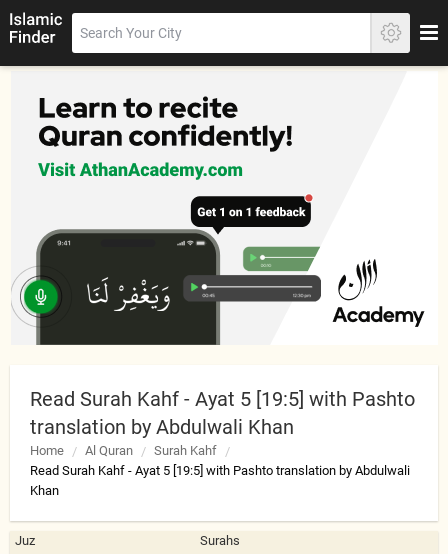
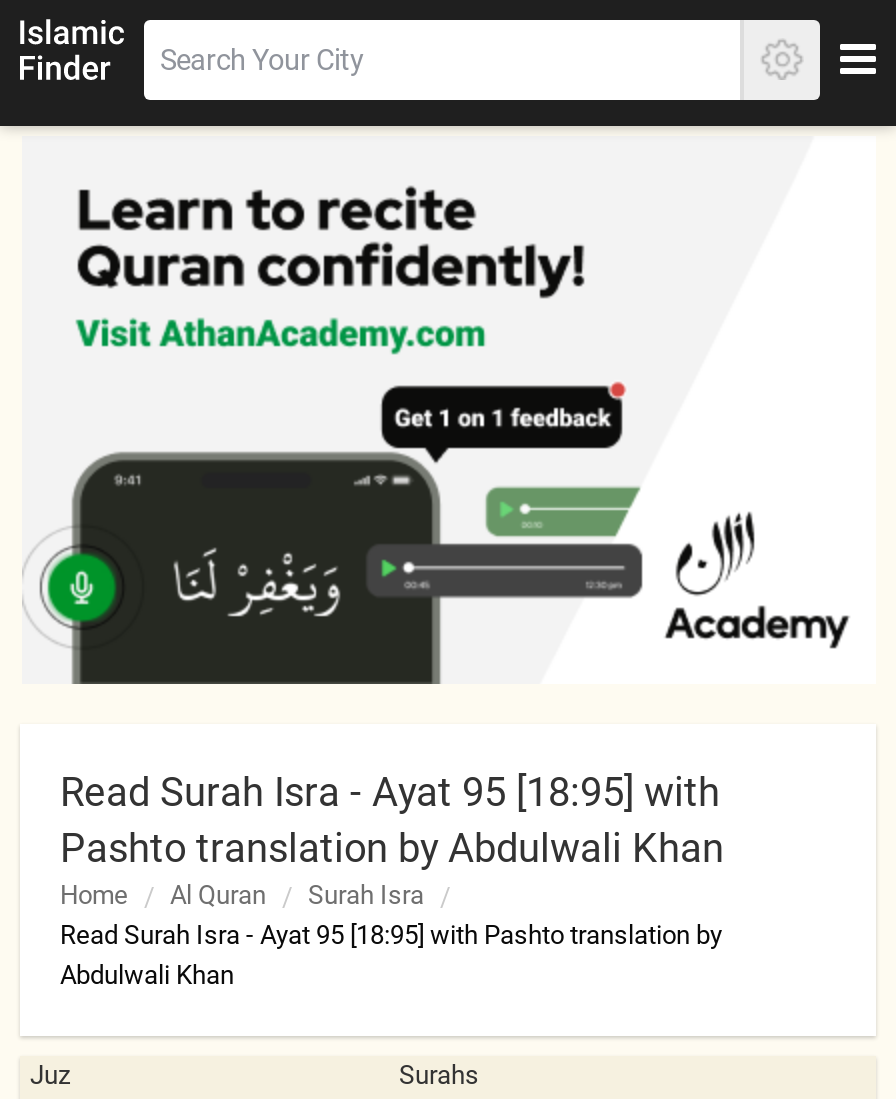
- Read Surah Kahf - Ayat 5 [19:5] with Pashto
- translation by Abdulwali Khan
+ Read Surah Isra - Ayat 95 [18:95] with
+ Pashto translation by Abdulwali Khan

- Surah Kahf
- Read Surah Kahf - Ayat 5 [19:5] with Pashto translation by Abdulwali
- Khan
+ Surah Isra
+ Read Surah Isra - Ayat 95 [18:95] with Pashto translation by
+ Abdulwali Khan
